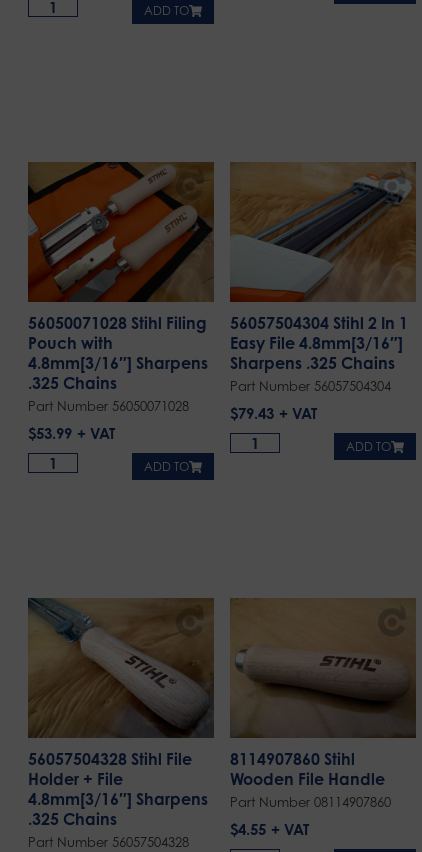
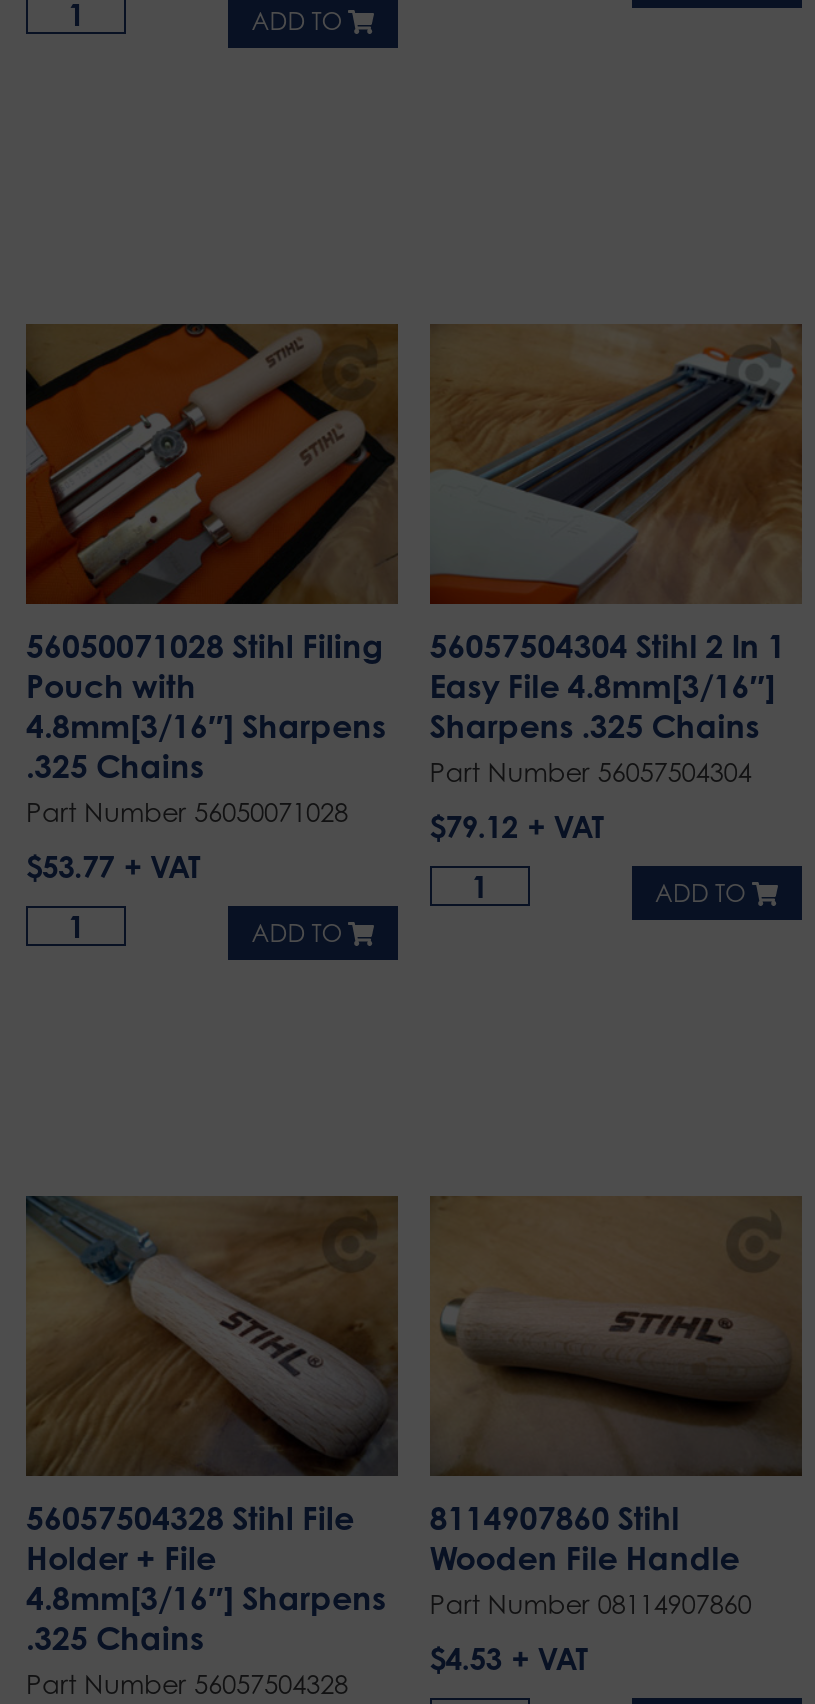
- $79.43
+ $79.12

- $53.99
+ $53.77

- $4.55
+ $4.53
